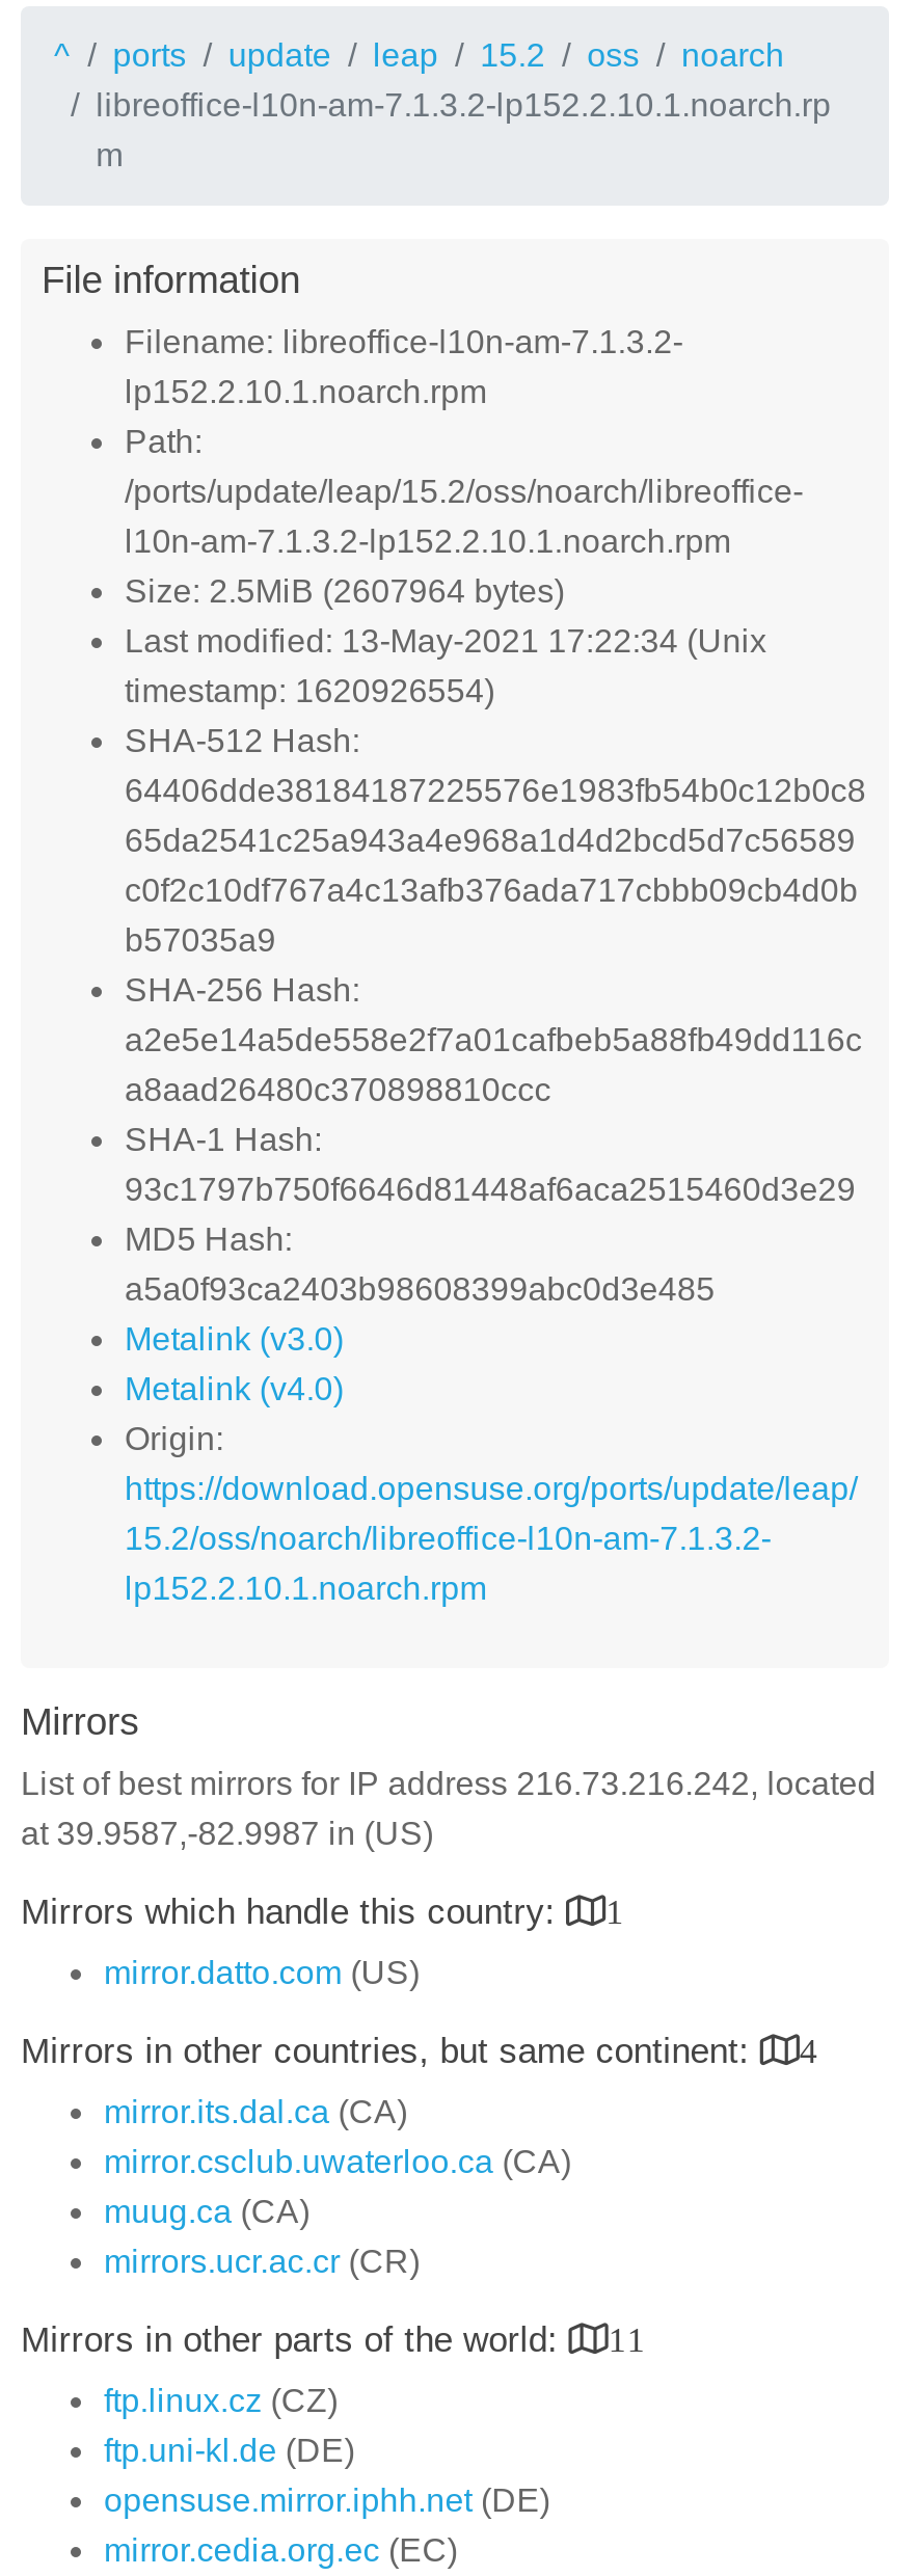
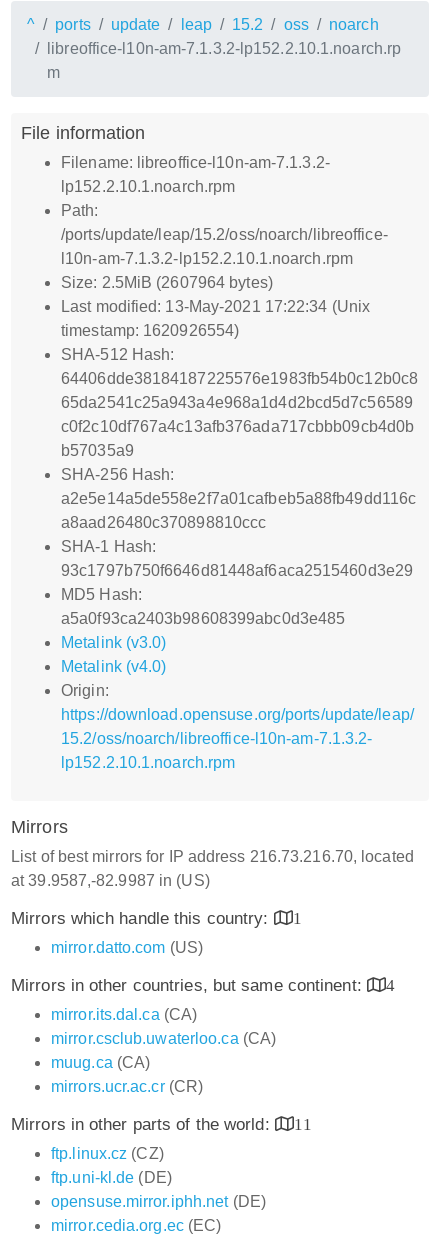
- List of best mirrors for IP address 216.73.216.242, located
+ List of best mirrors for IP address 216.73.216.70, located
